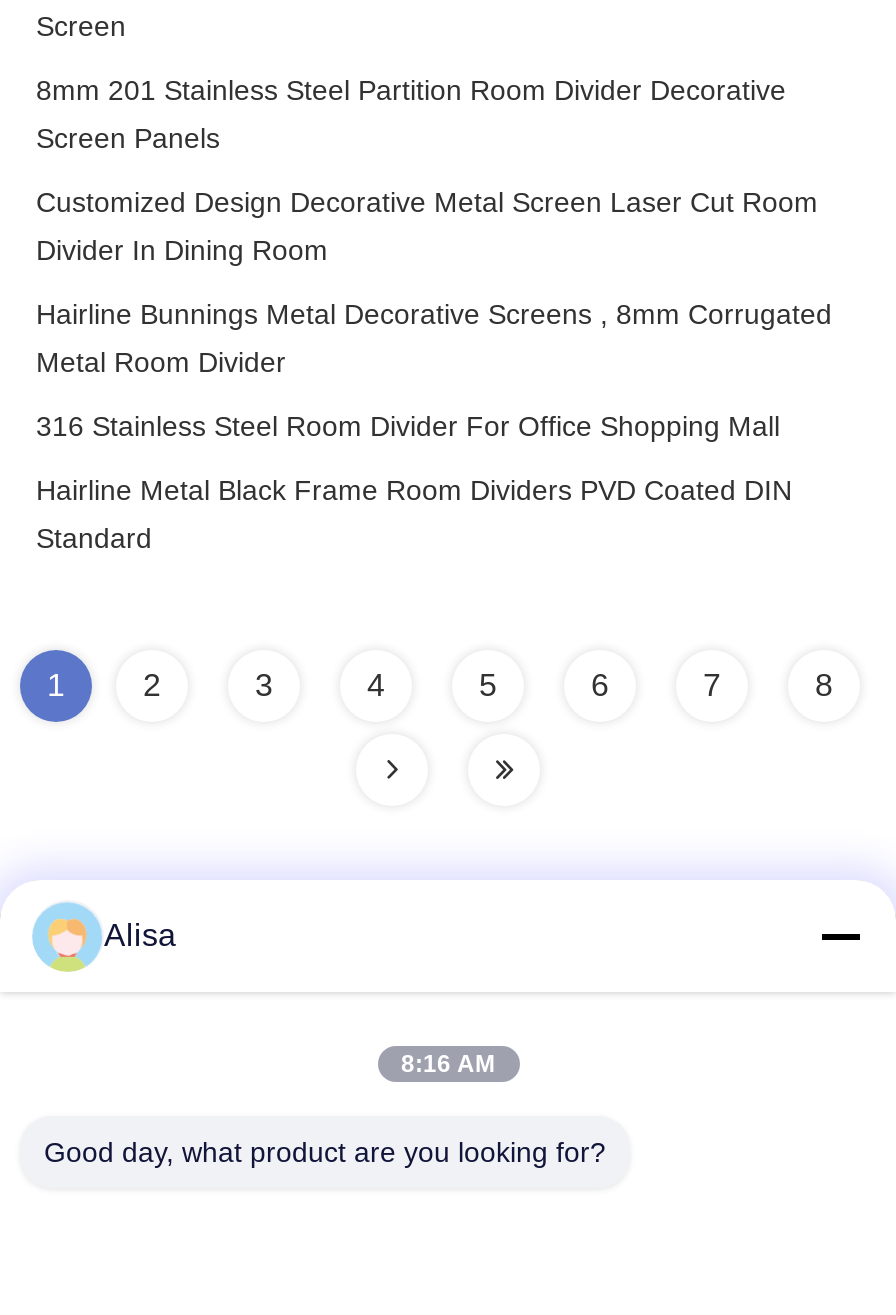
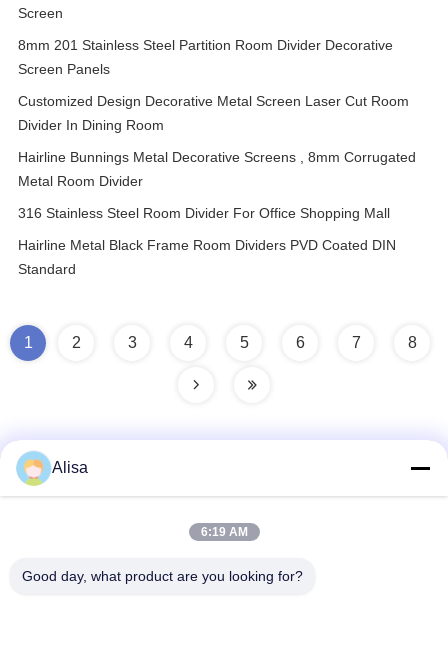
- 8:16 AM
+ 6:19 AM
